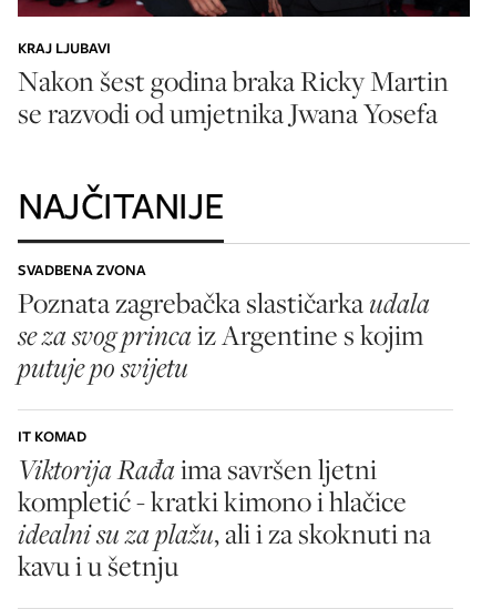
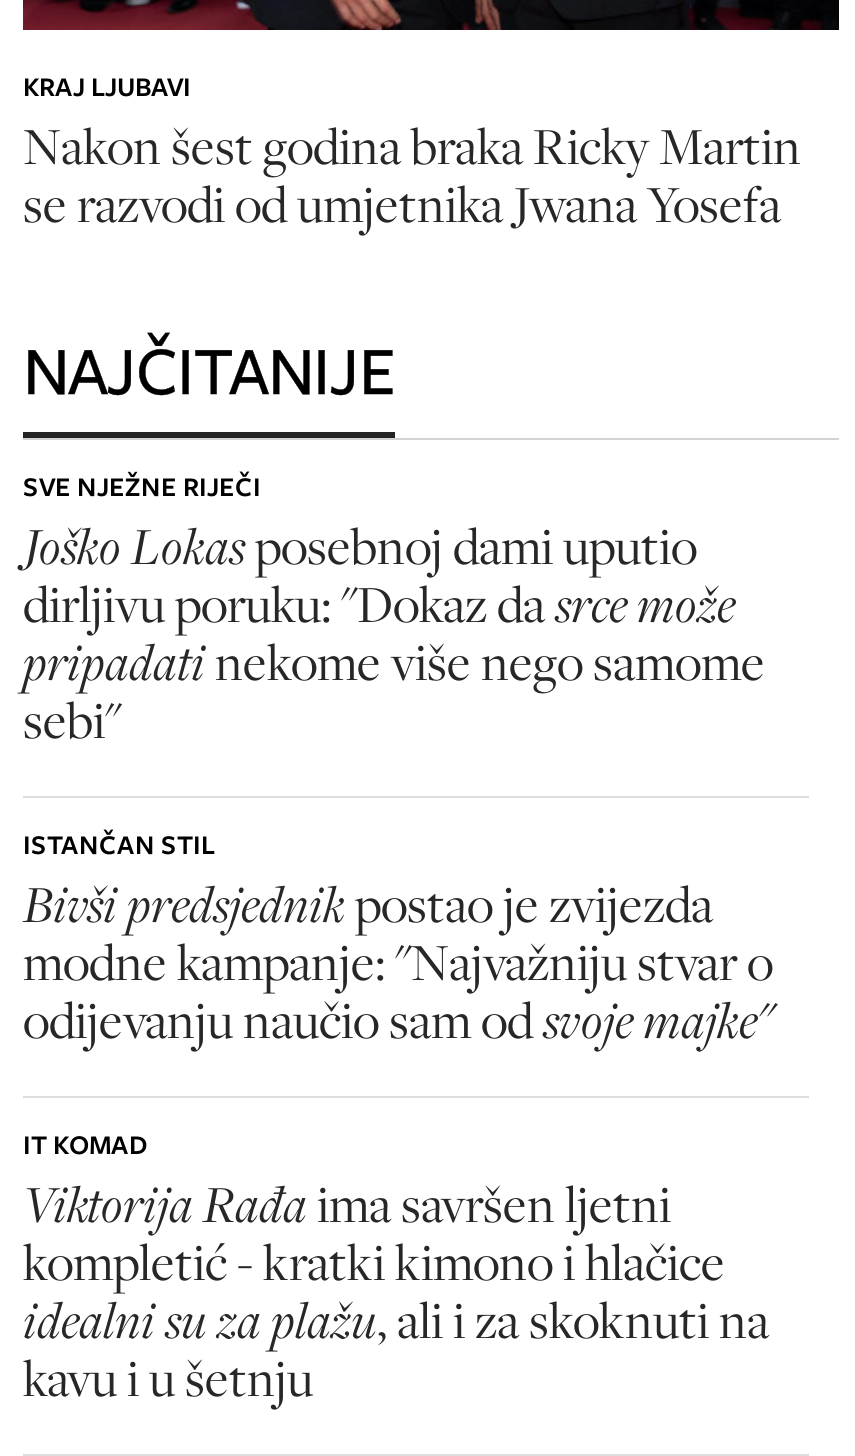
- SVADBENA ZVONA
- Poznata zagrebačka slastičarka udala
- se za svog princa iz Argentine s kojim
- putuje po svijetu
+ SVE NJEŽNE RIJEČI
+ Joško Lokasposebnoj dami uputio
+ dirljivu poruku: "Dokaz dasrce može
+ pripadatinekome više nego samome
+ sebi"
+ ISTANČAN STIL
+ Bivši predsjednikpostao je zvijezda
+ modne kampanje: "Najvažniju stvar o
+ odijevanju naučio sam odsvoje majke"
